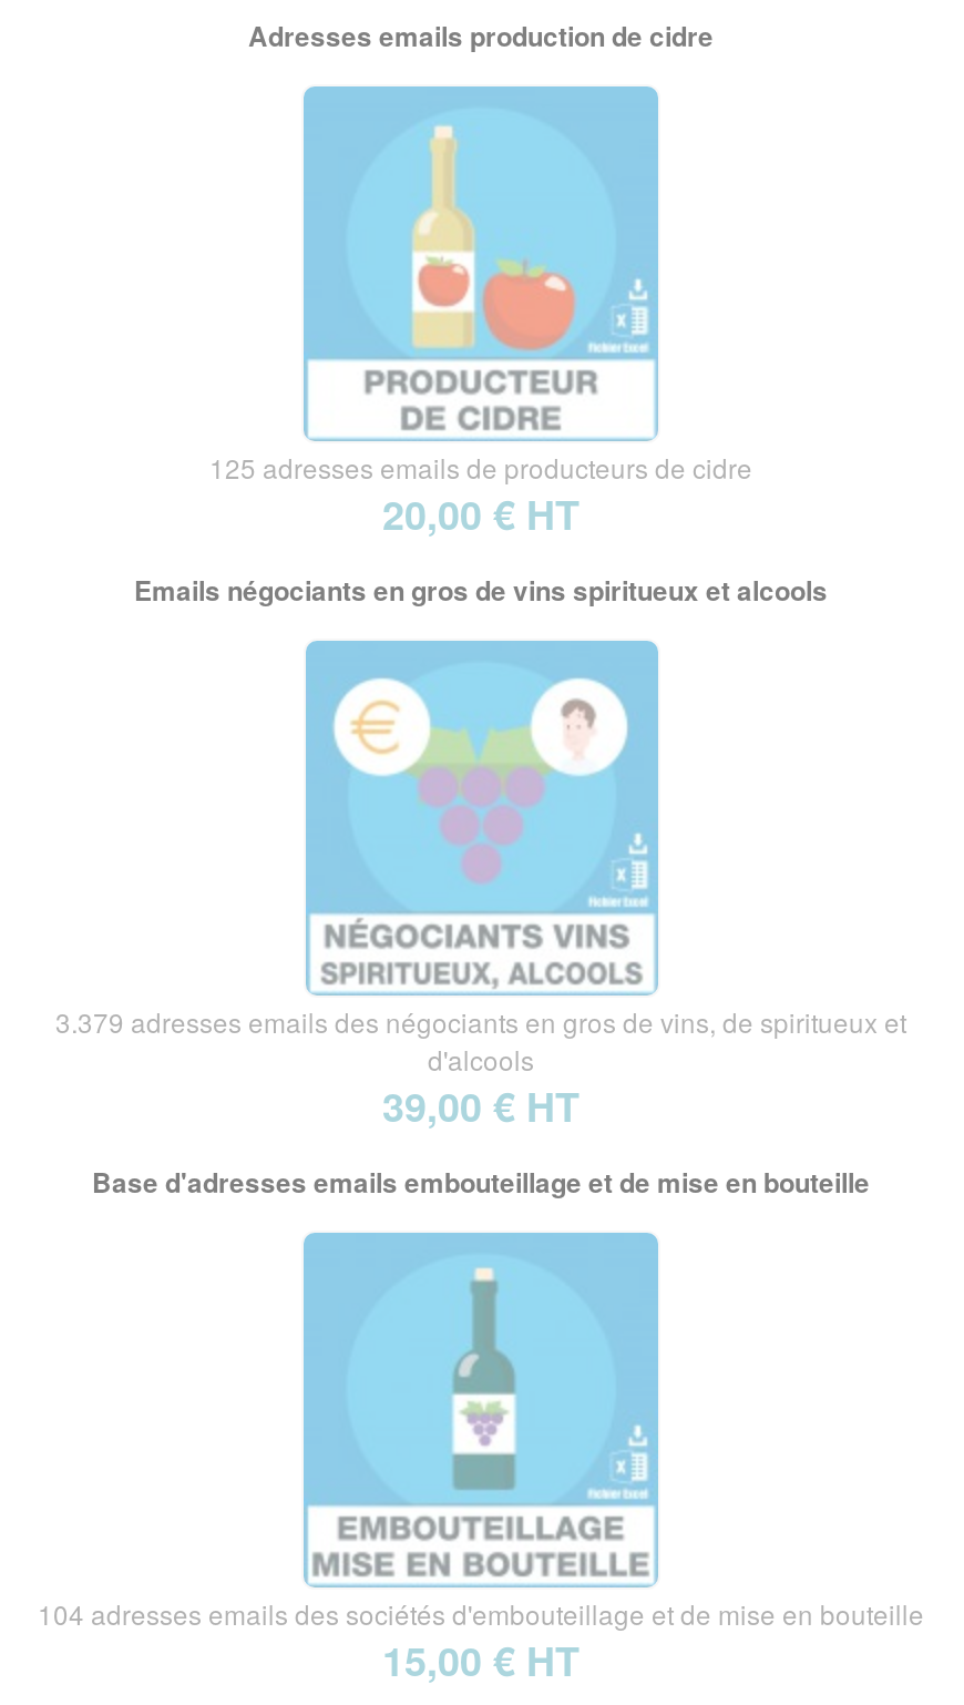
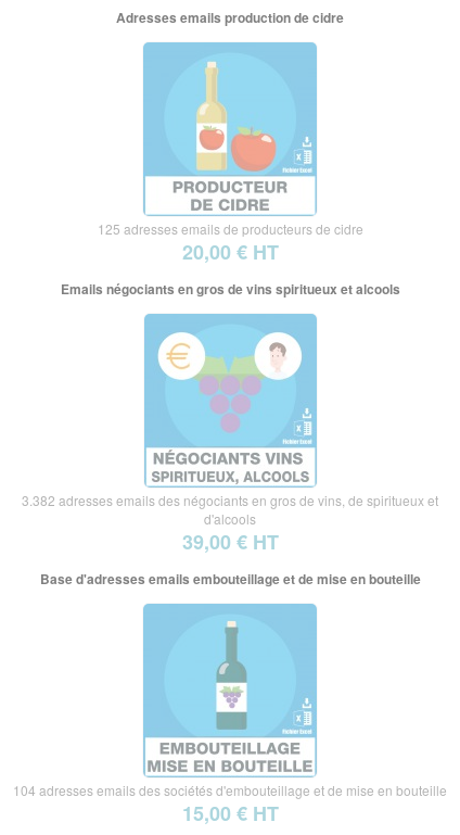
- 3.379 adresses emails des négociants en gros de vins, de spiritueux et
+ 3.382 adresses emails des négociants en gros de vins, de spiritueux et
